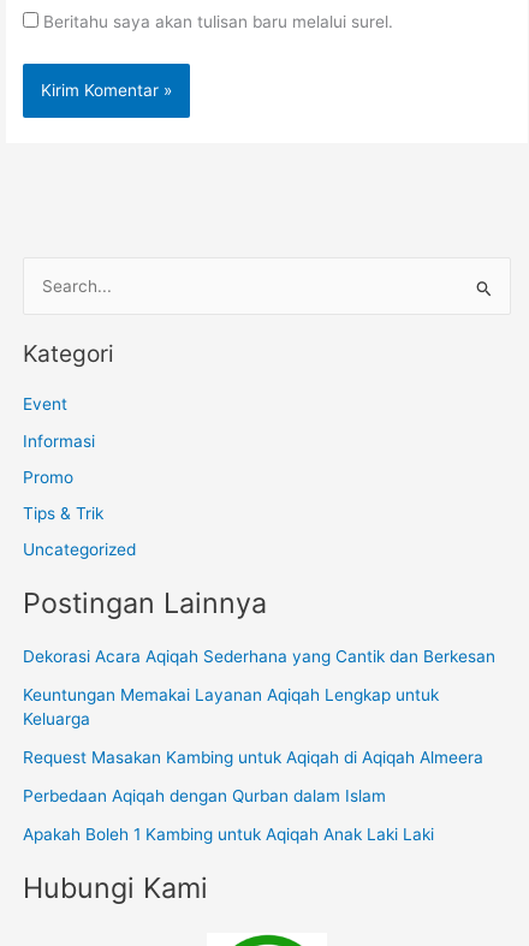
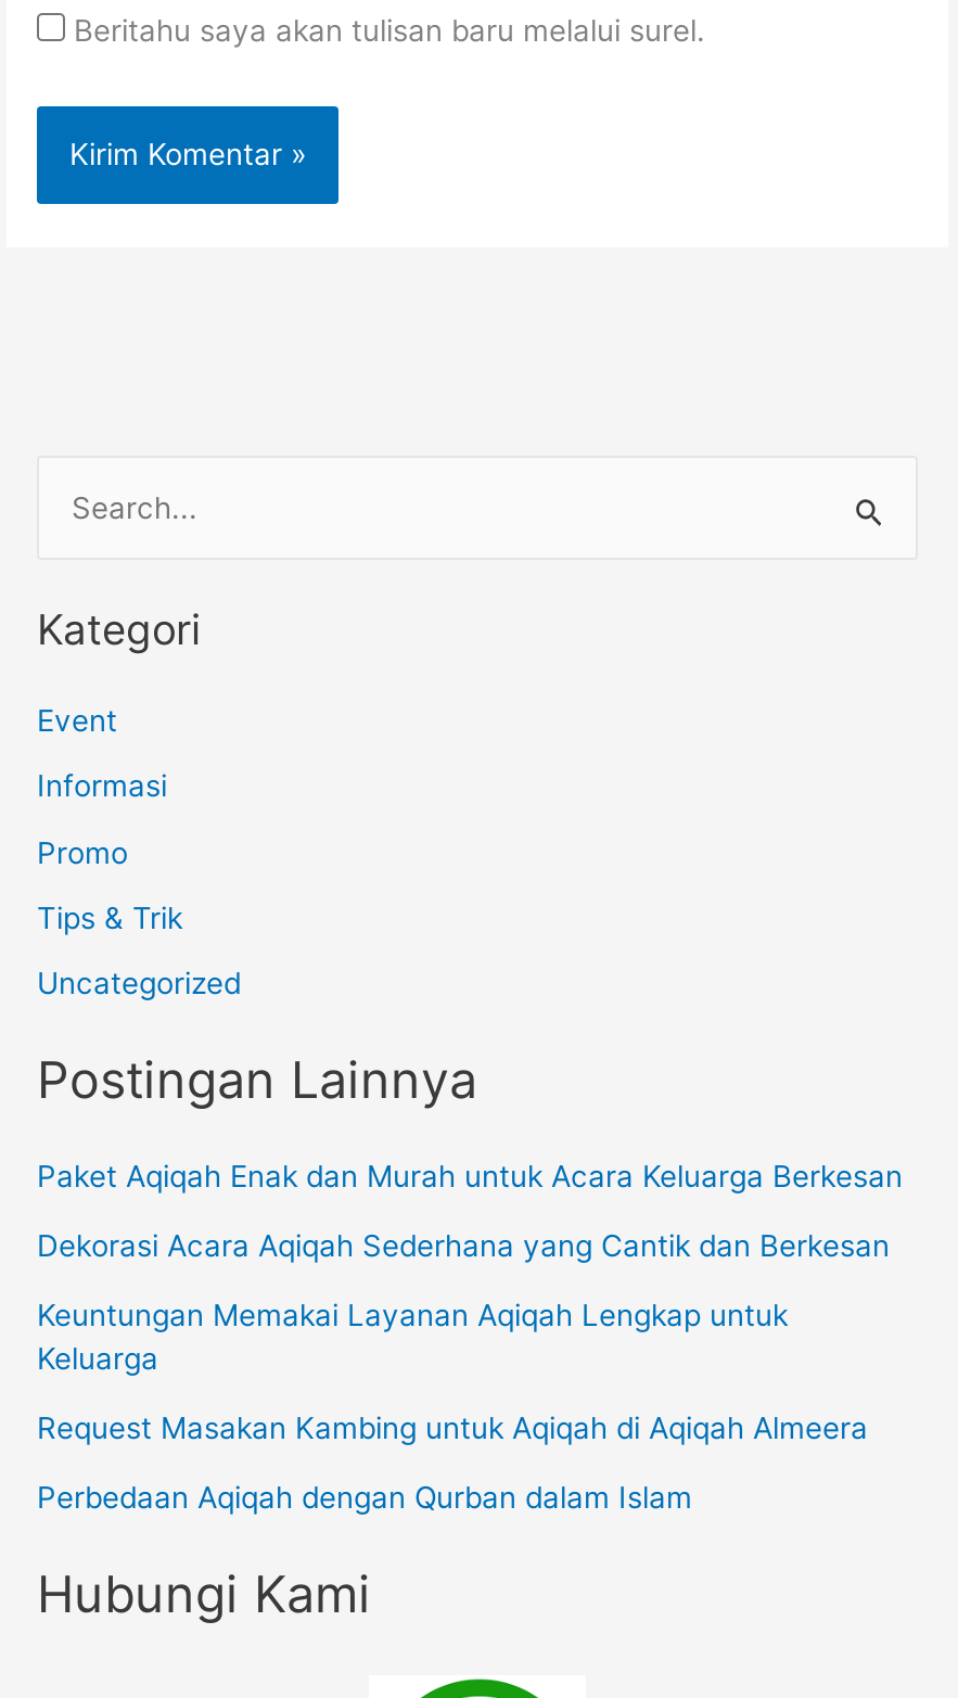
+ Paket Aqiqah Enak dan Murah untuk Acara Keluarga Berkesan

moved down: Dekorasi Acara Aqiqah Sederhana yang Cantik dan Berkesan | Keuntungan Memakai Layanan Aqiqah Lengkap untuk | Keluarga | Request Masakan Kambing untuk Aqiqah di Aqiqah Almeera | Perbedaan Aqiqah dengan Qurban dalam Islam

- Apakah Boleh 1 Kambing untuk Aqiqah Anak Laki Laki
